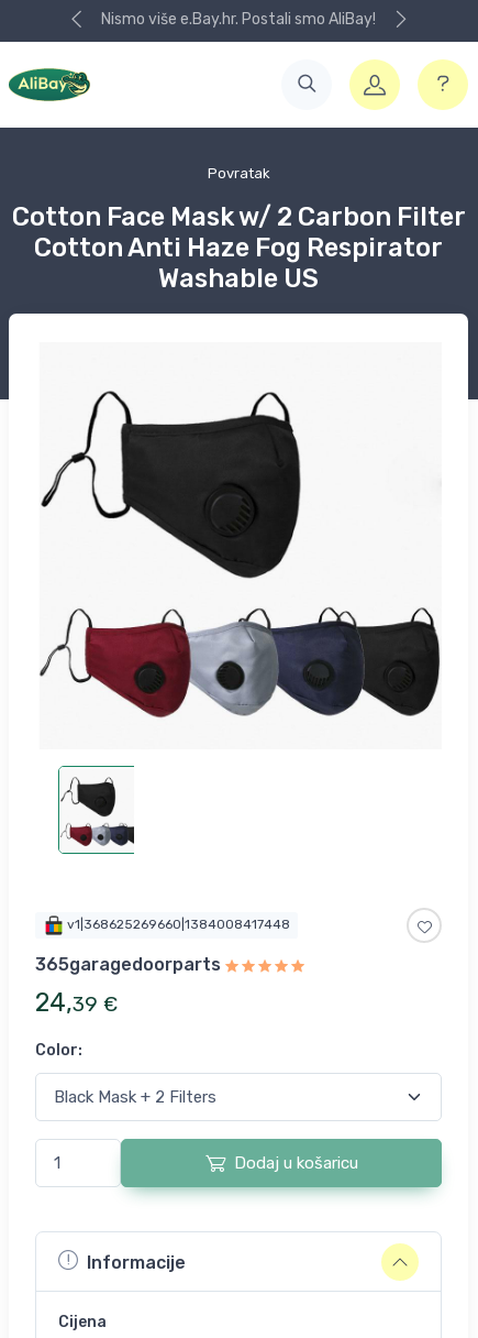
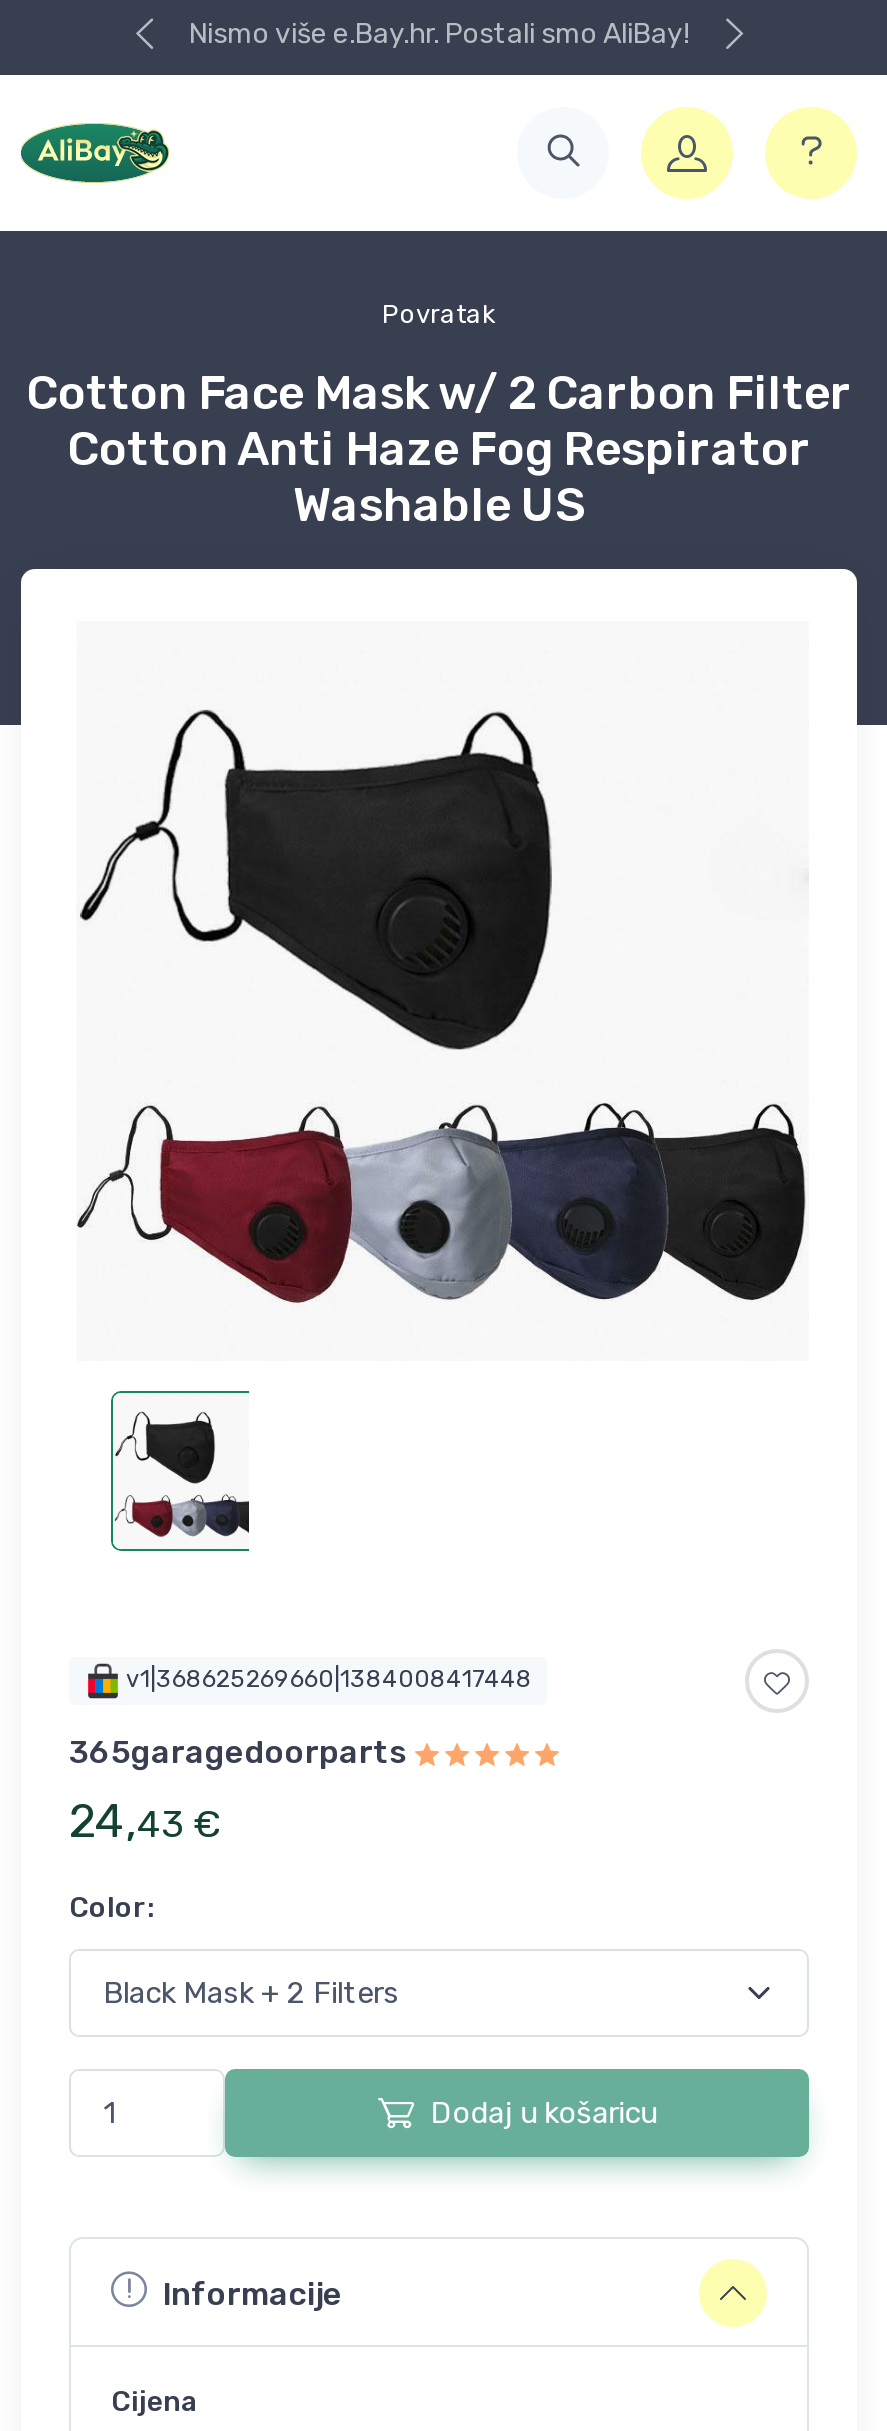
- 24,39 €
+ 24,43 €
